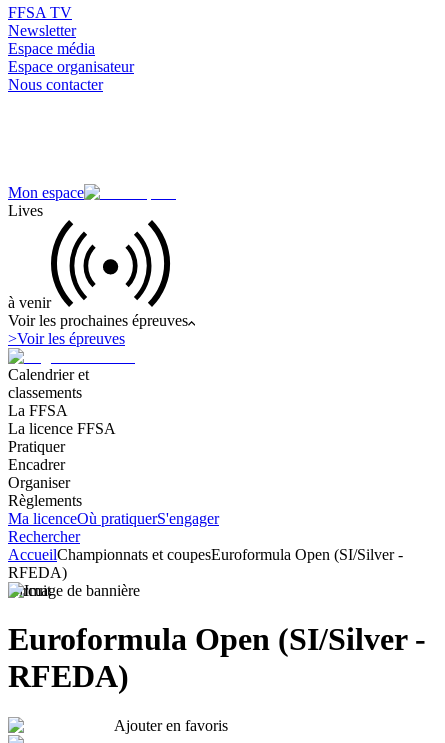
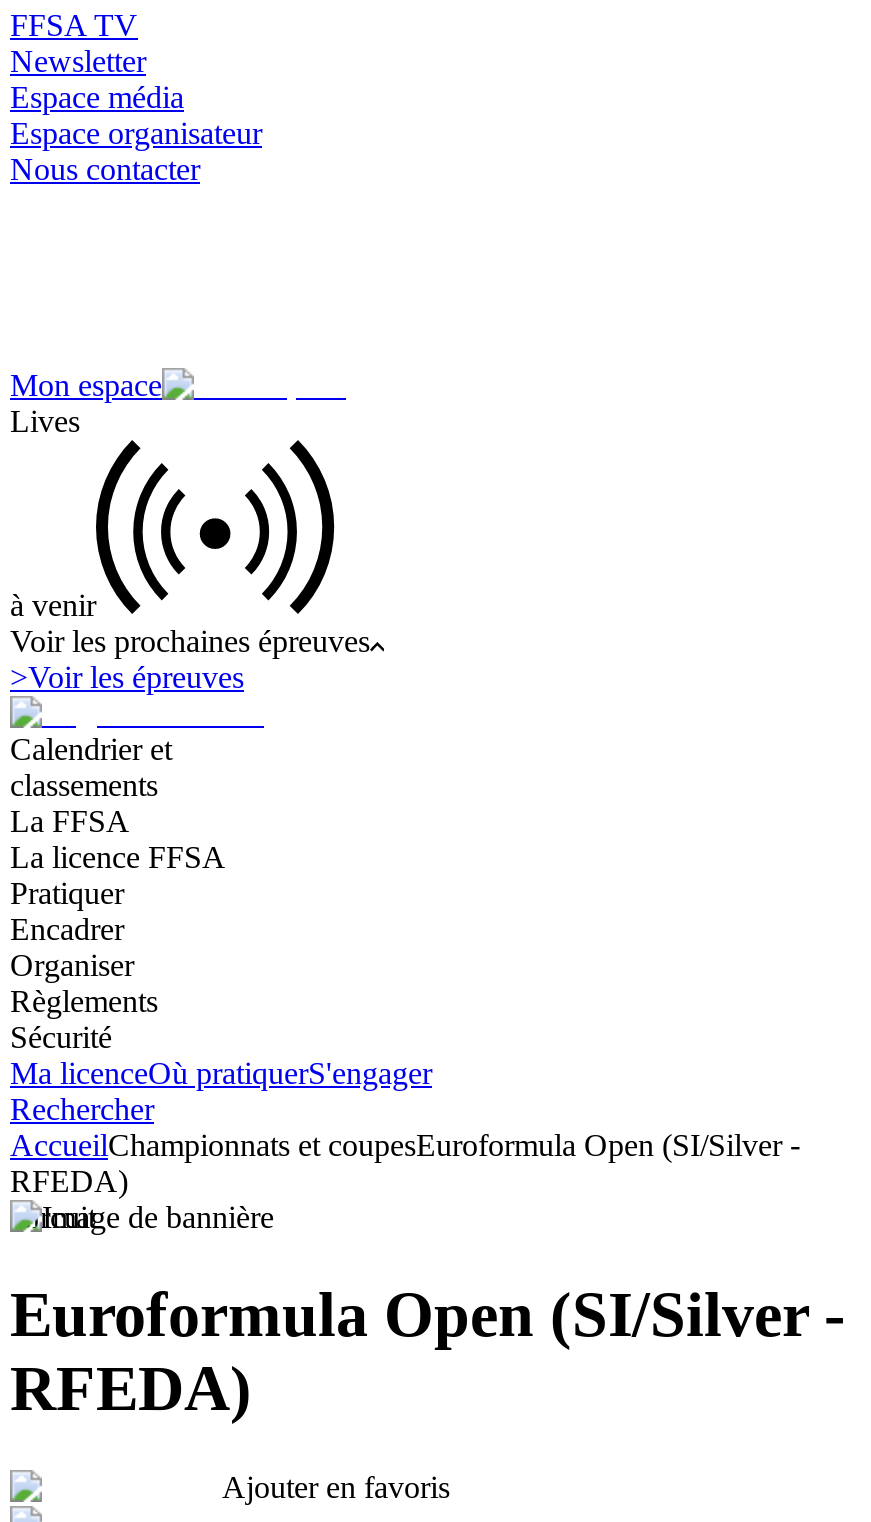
+ Sécurité
